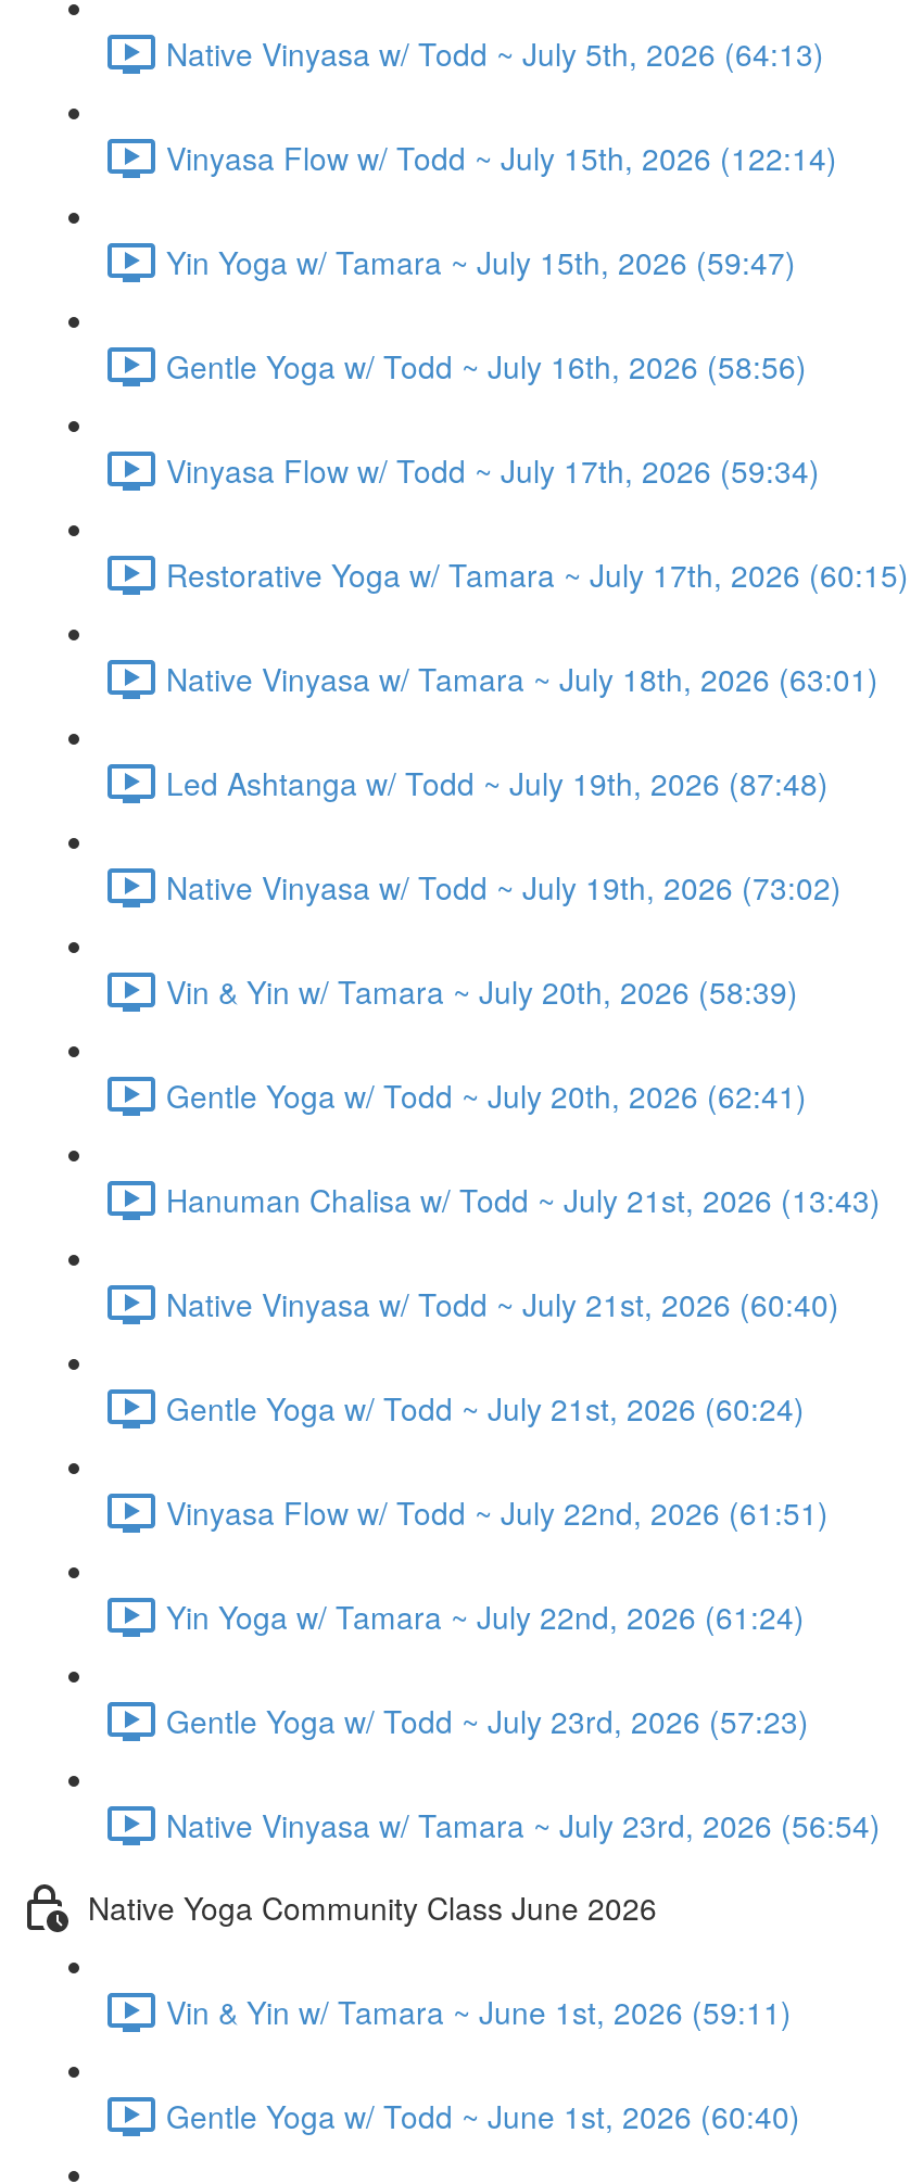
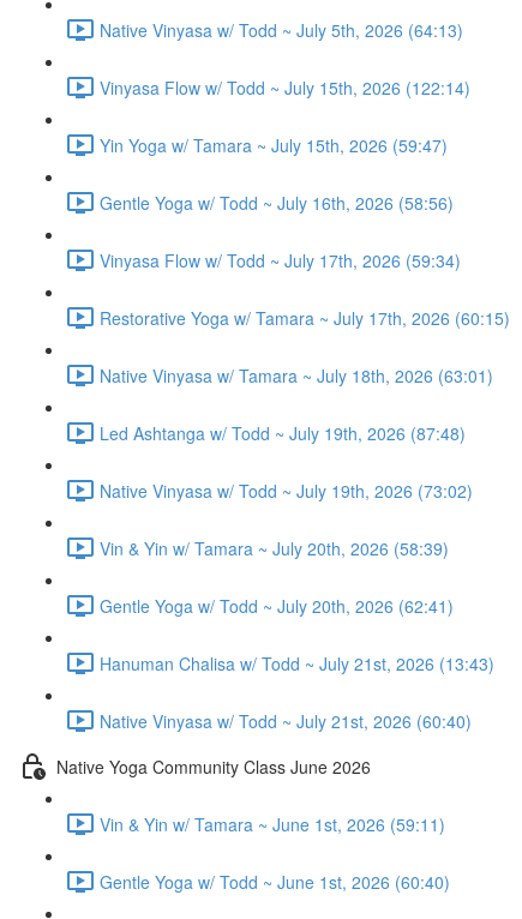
- Gentle Yoga w/ Todd ~ July 21st, 2026 (60:24)
- Vinyasa Flow w/ Todd ~ July 22nd, 2026 (61:51)
- Yin Yoga w/ Tamara ~ July 22nd, 2026 (61:24)
- Gentle Yoga w/ Todd ~ July 23rd, 2026 (57:23)
- Native Vinyasa w/ Tamara ~ July 23rd, 2026 (56:54)
